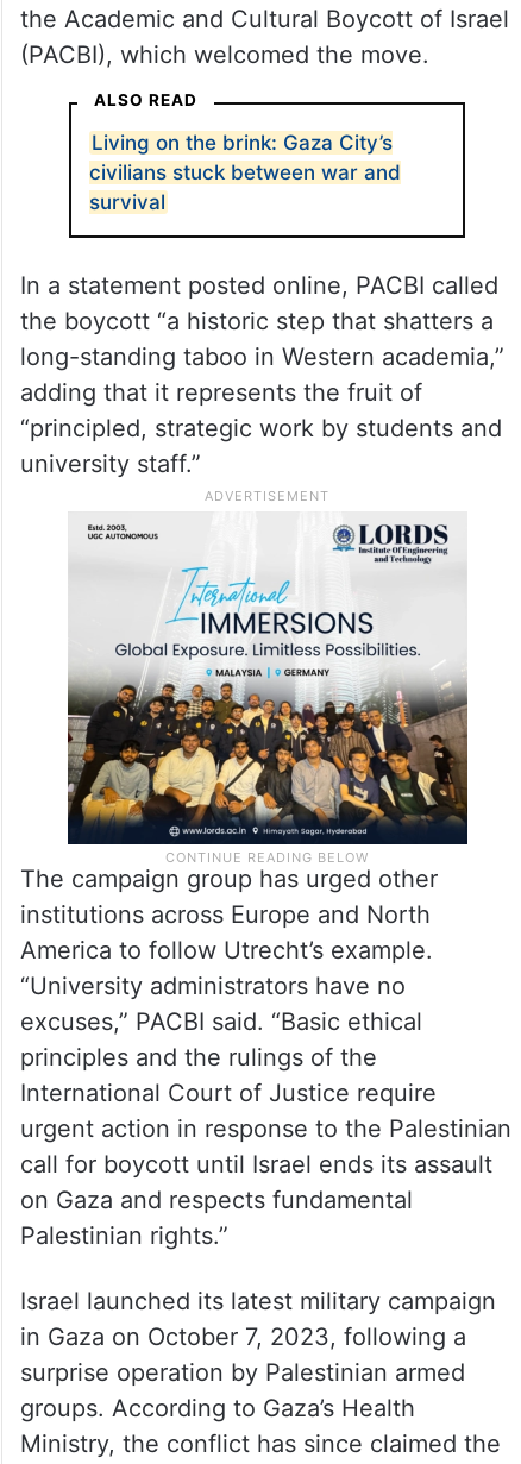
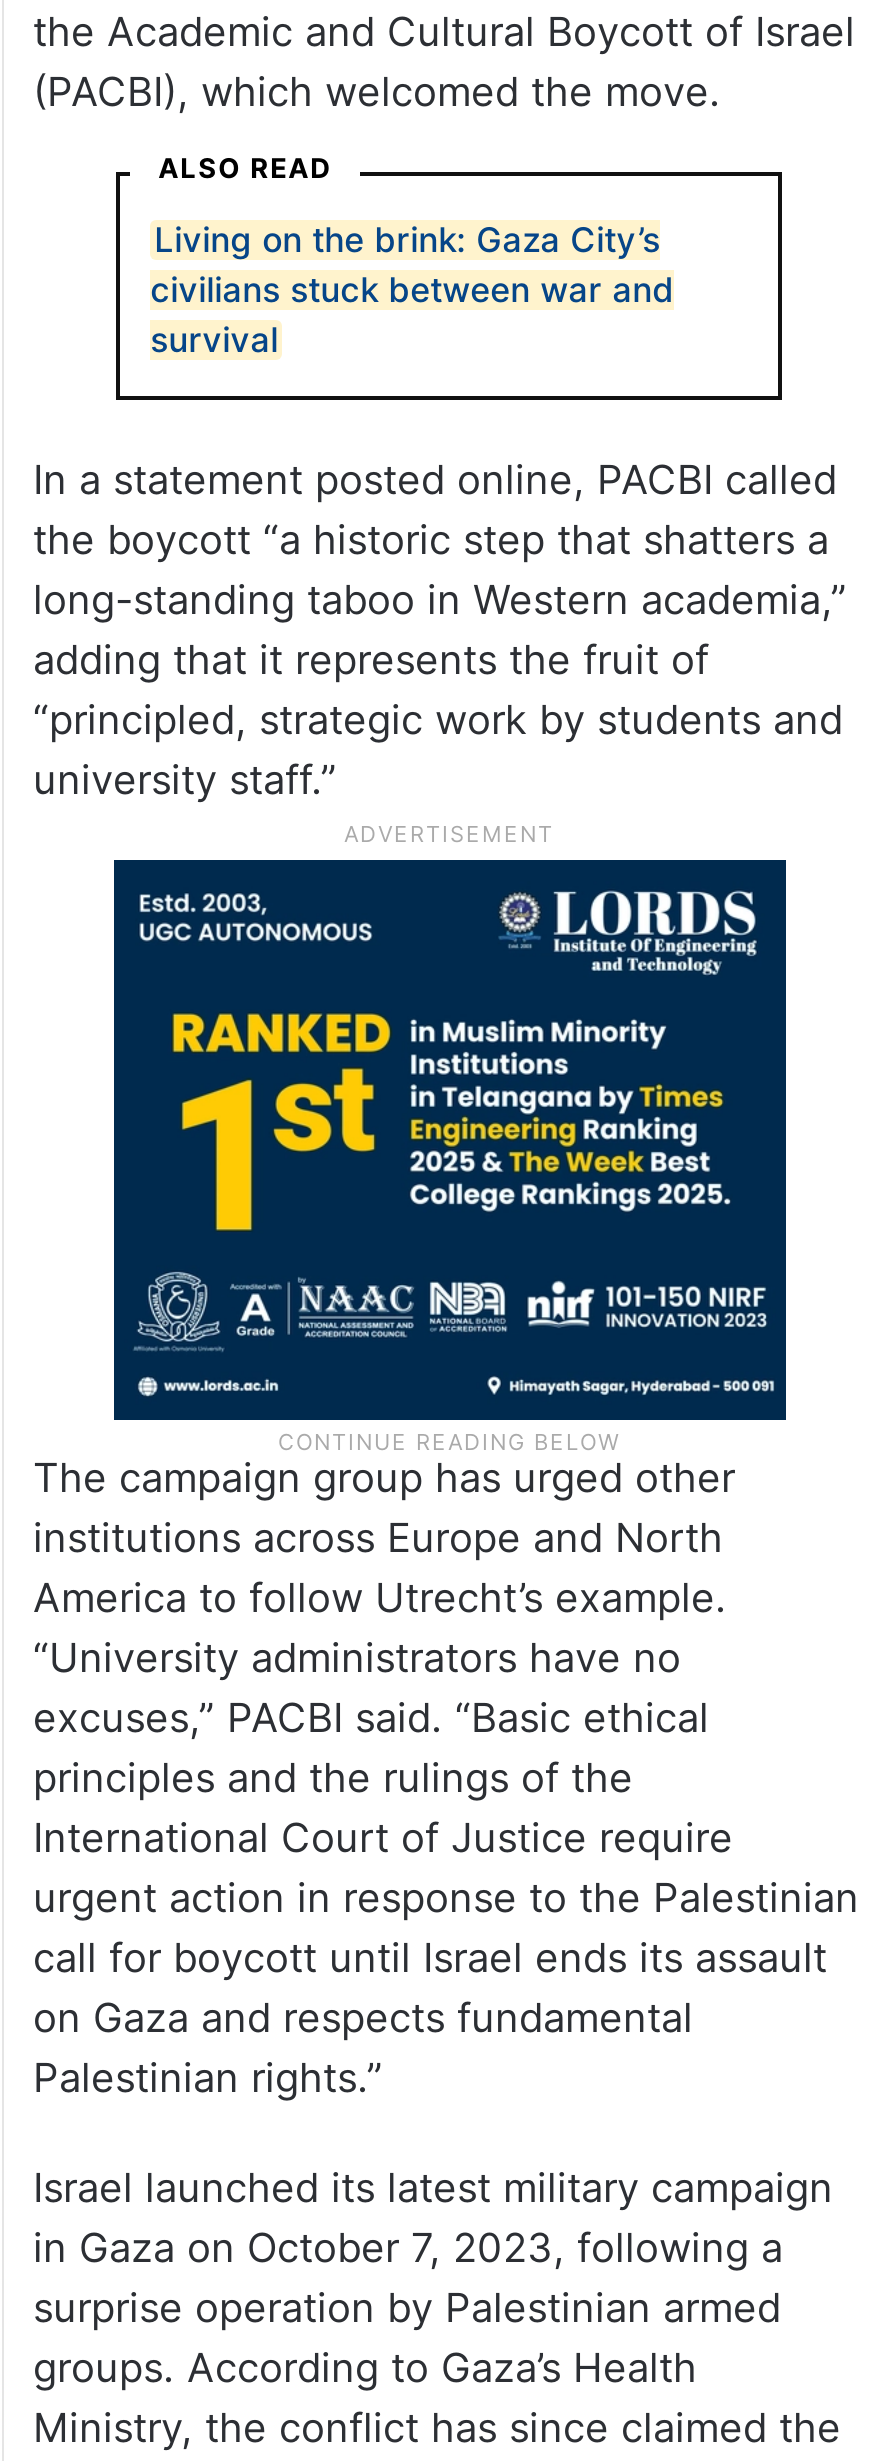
- [image]
+ [image]
